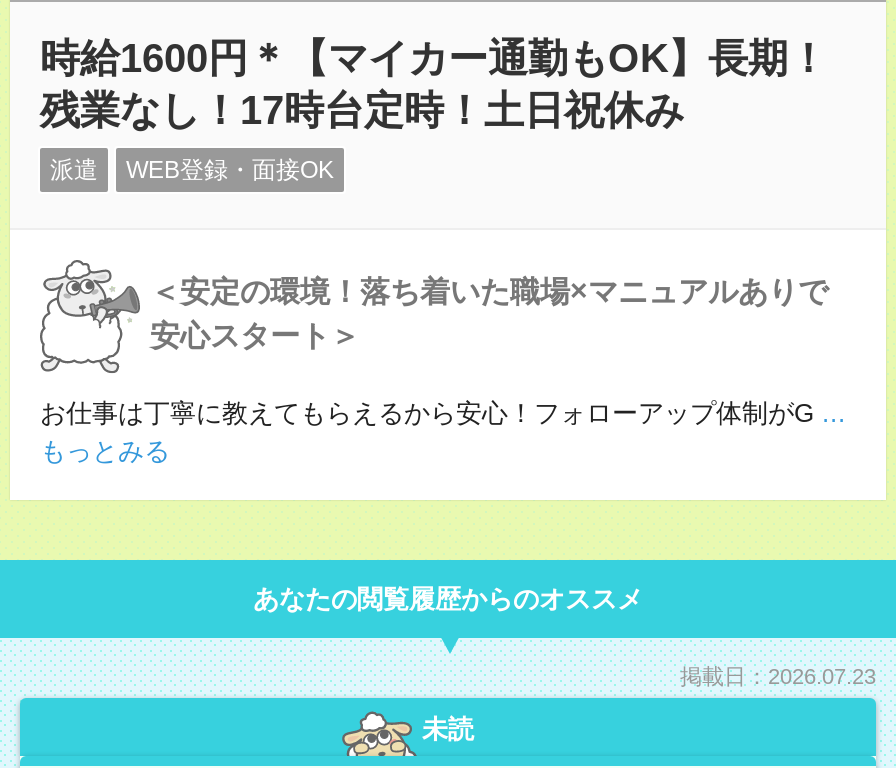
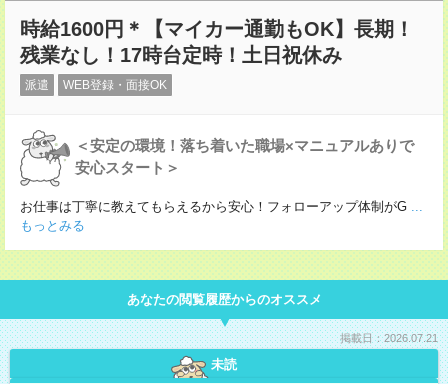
- 掲載日：2026.07.23
+ 掲載日：2026.07.21
